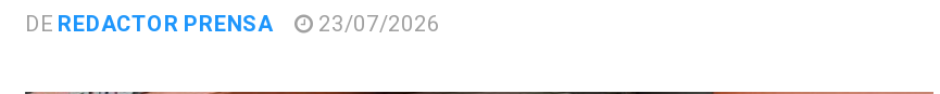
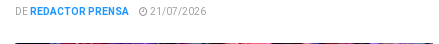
- DE REDACTOR PRENSA 23/07/2026
+ DE REDACTOR PRENSA 21/07/2026
